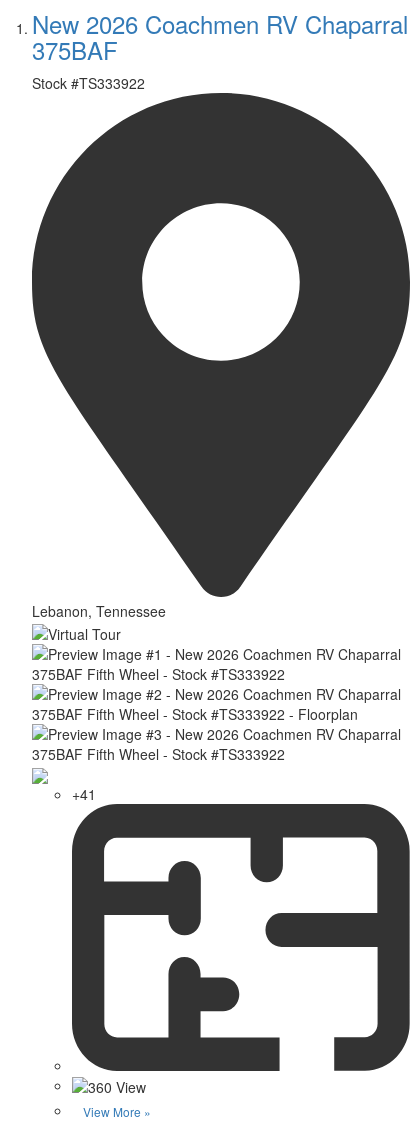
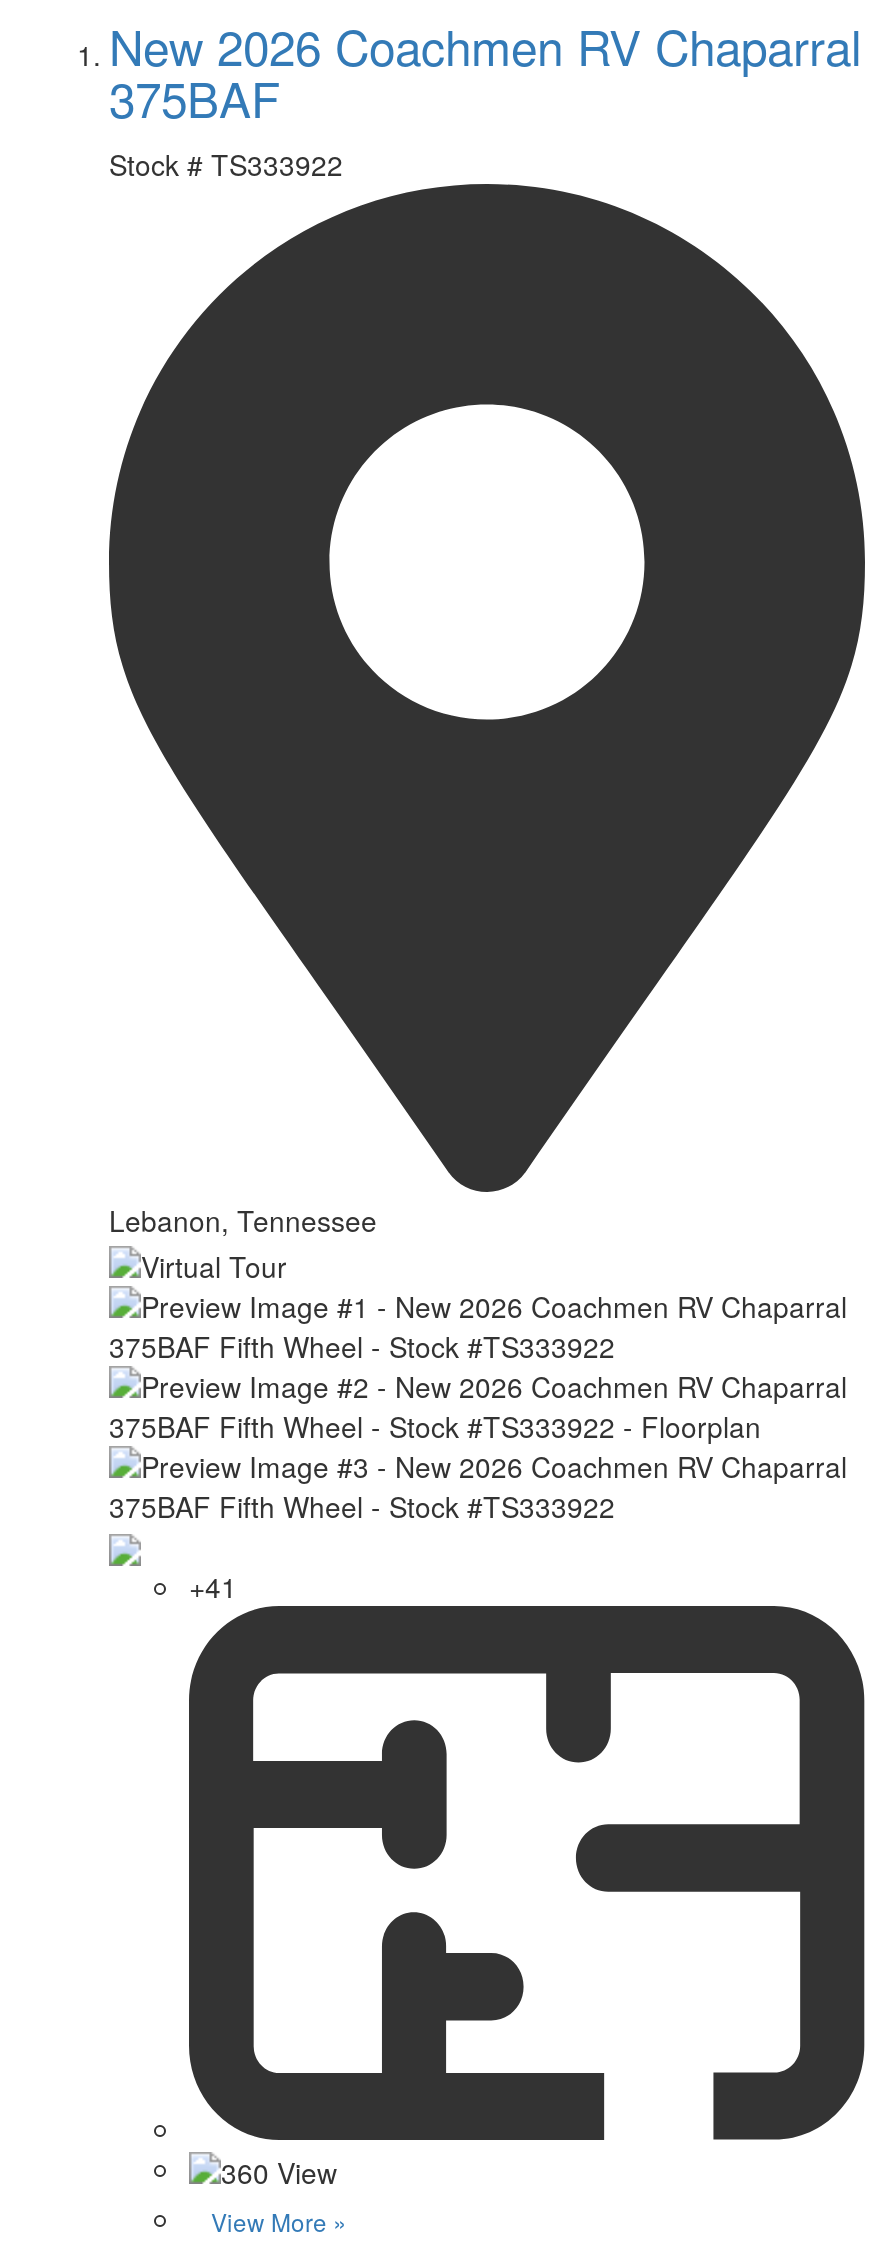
- Stock #TS333922
+ Stock # TS333922
